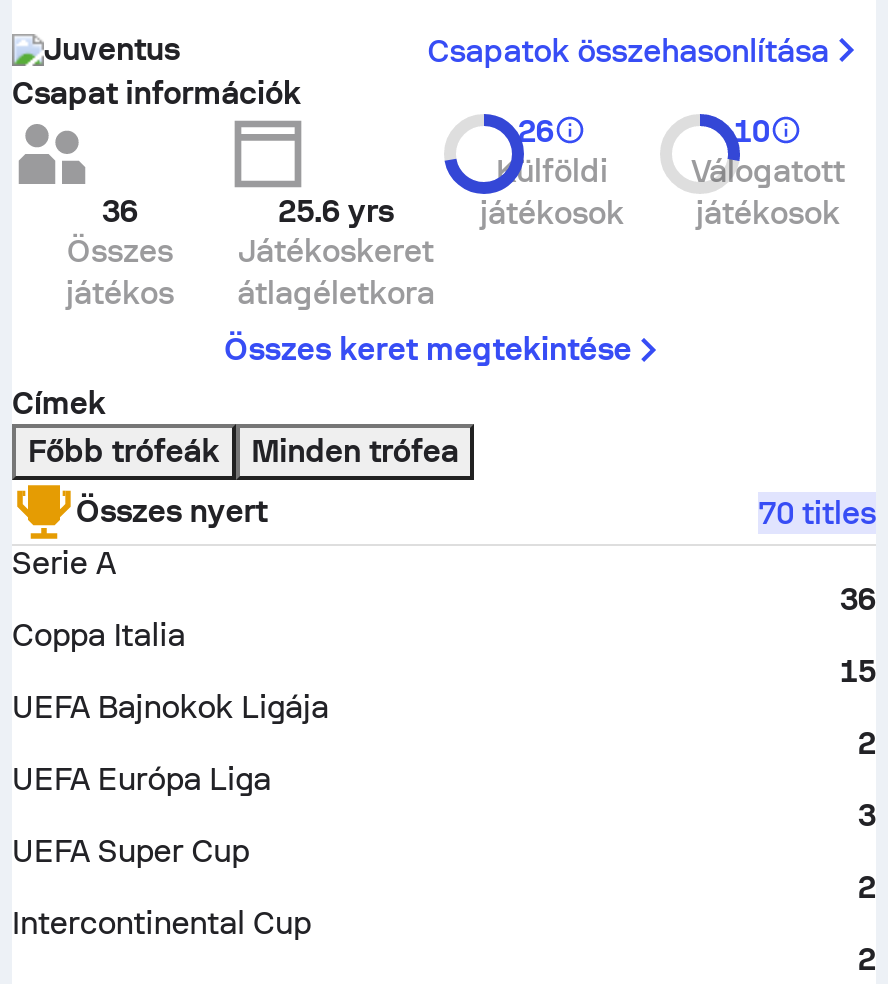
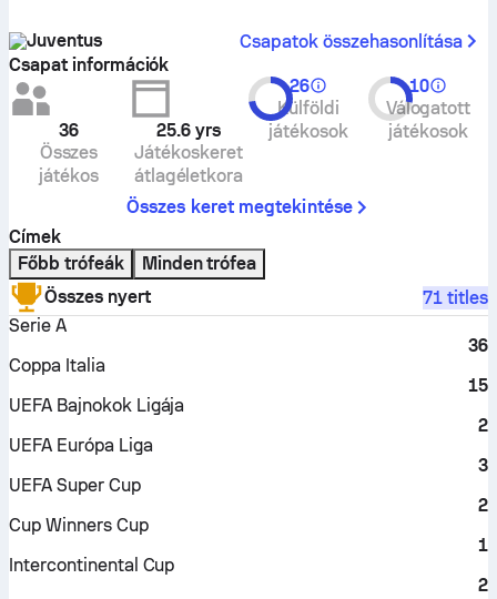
- 70 titles
+ 71 titles

+ Cup Winners Cup
+ 1
